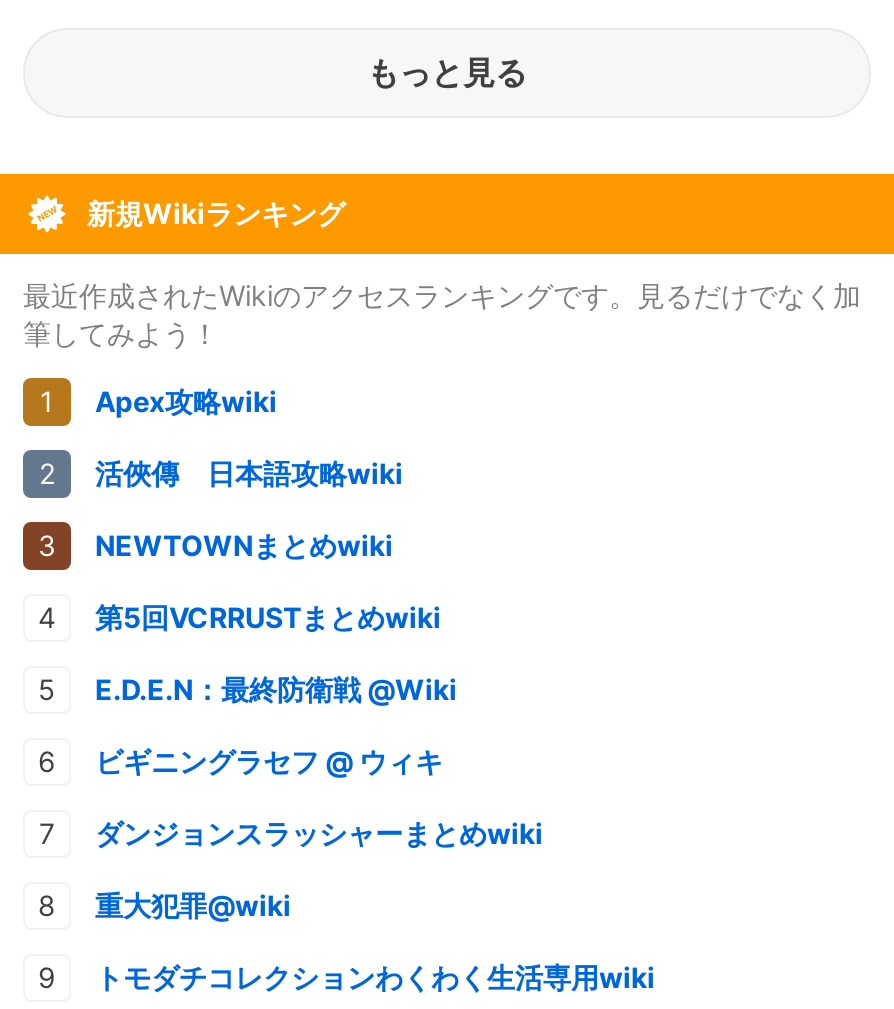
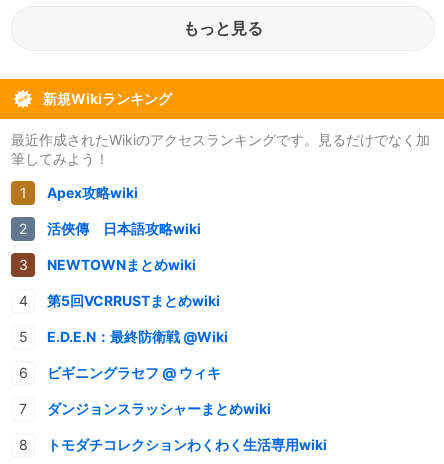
- 重大犯罪@wiki
